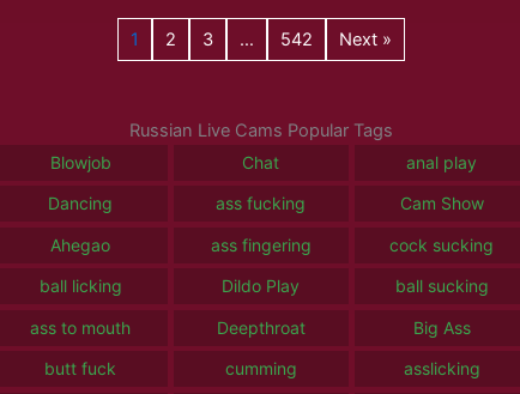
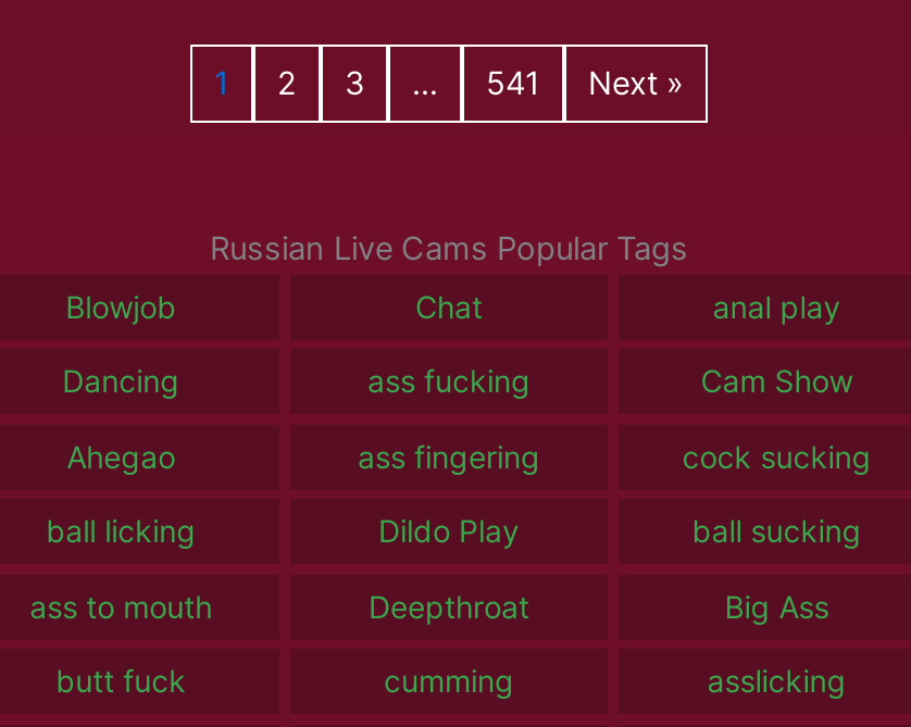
- 542
+ 541
